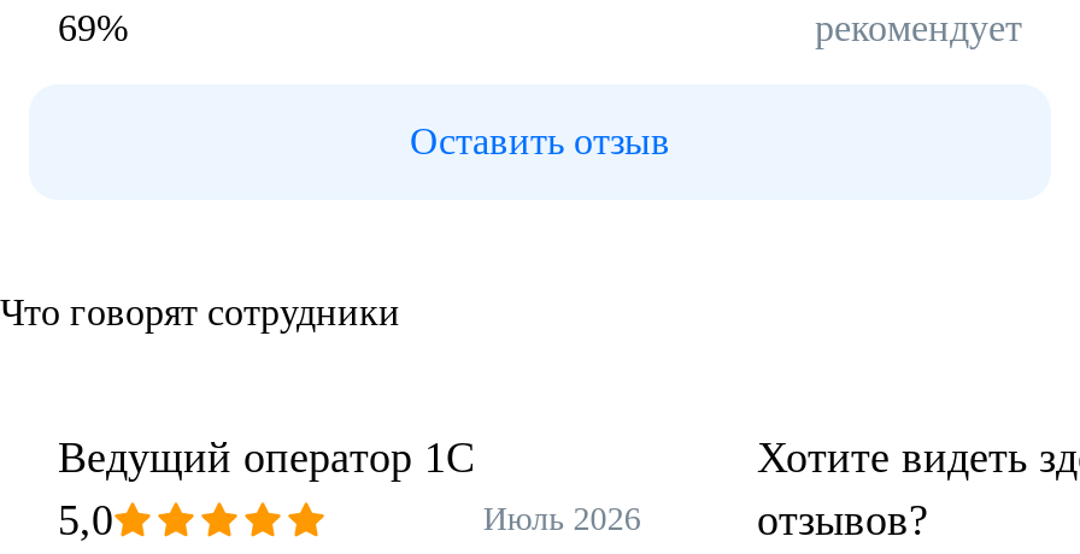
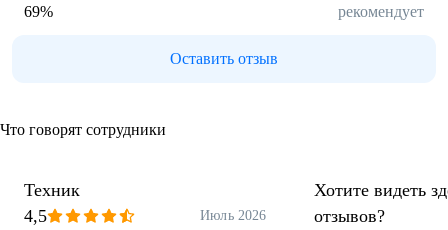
- Ведущий оператор 1С
- 5,0
+ Техник
+ 4,5
